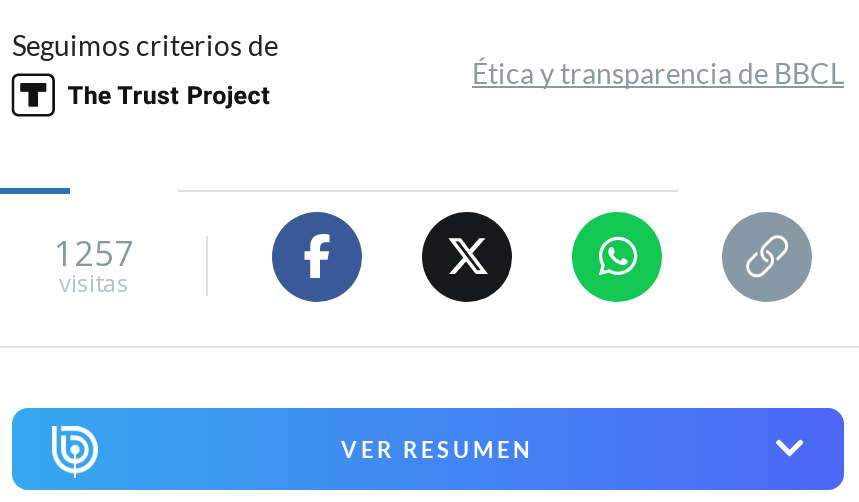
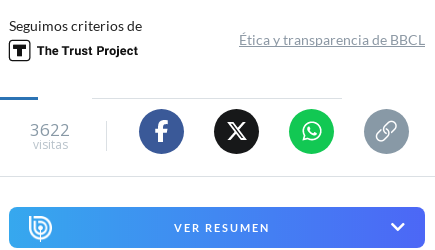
- 1257
+ 3622
